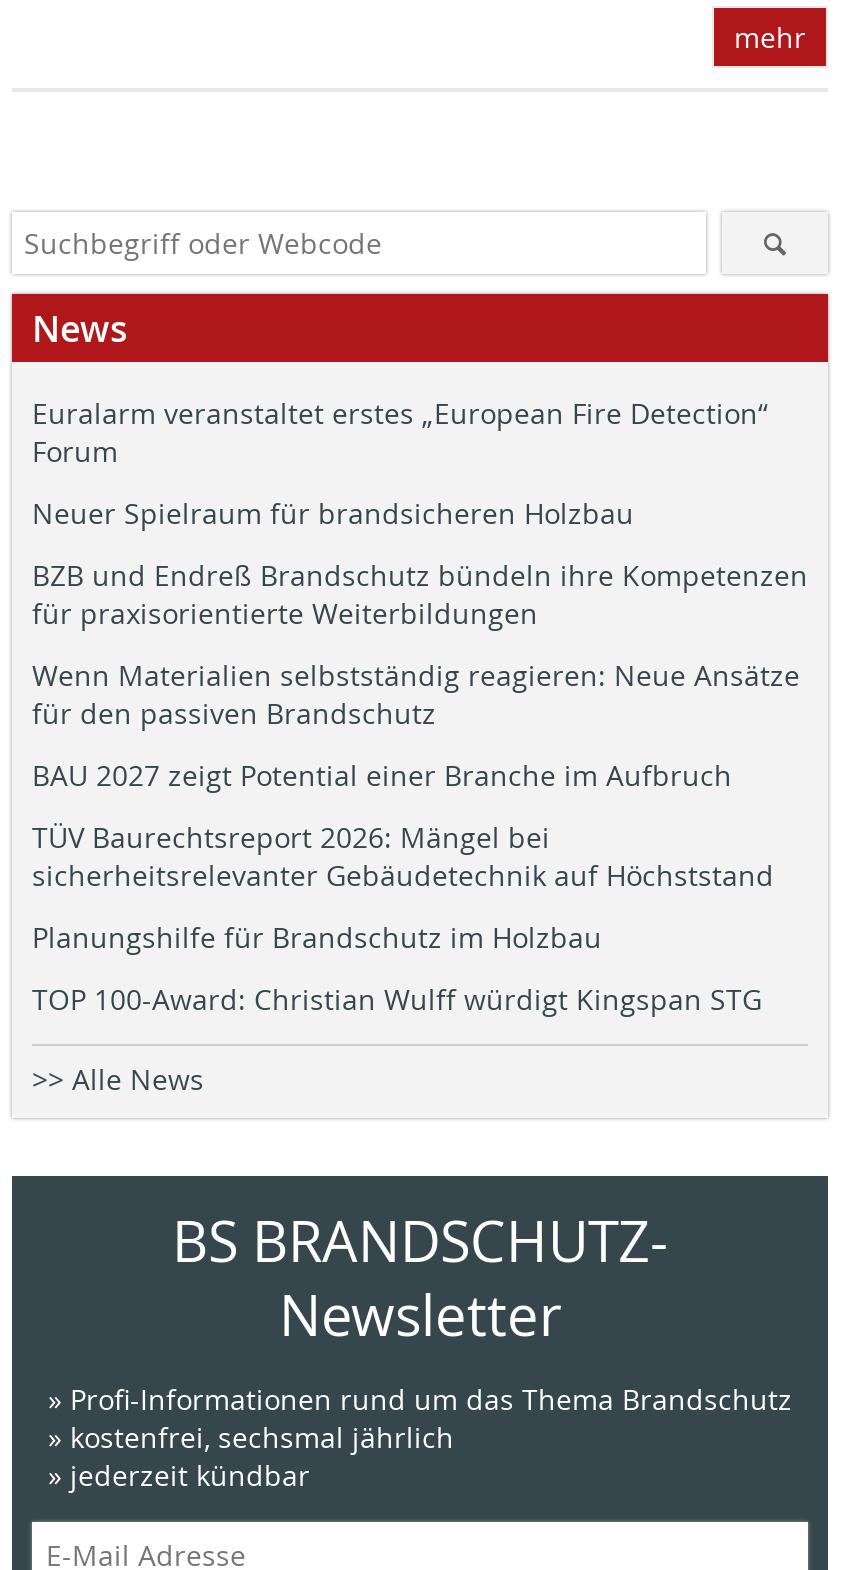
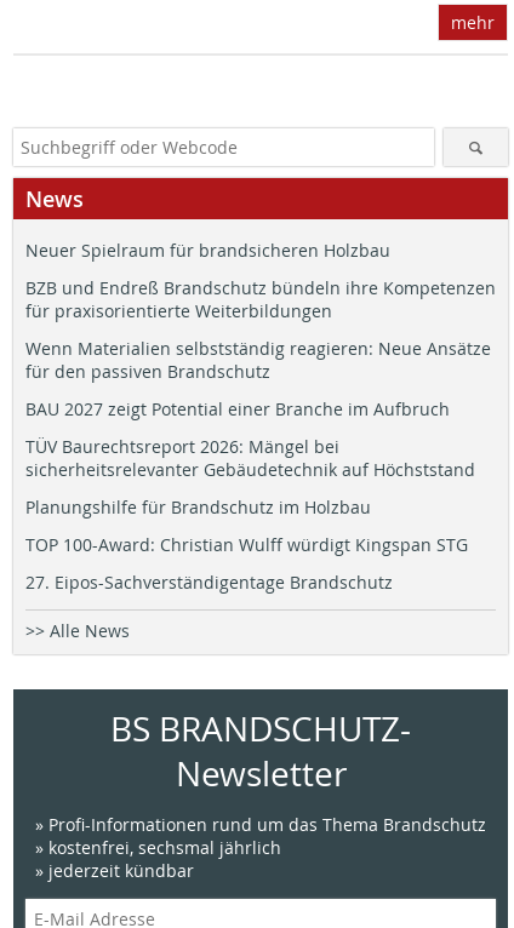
- Euralarm veranstaltet erstes „European Fire Detection“
- Forum

moved up: Neuer Spielraum für brandsicheren Holzbau | BZB und Endreß Brandschutz bündeln ihre Kompetenzen | für praxisorientierte Weiterbildungen | ... | Planungshilfe für Brandschutz im Holzbau | TOP 100-Award: Christian Wulff würdigt Kingspan STG

+ 27. Eipos-Sachverständigentage Brandschutz
